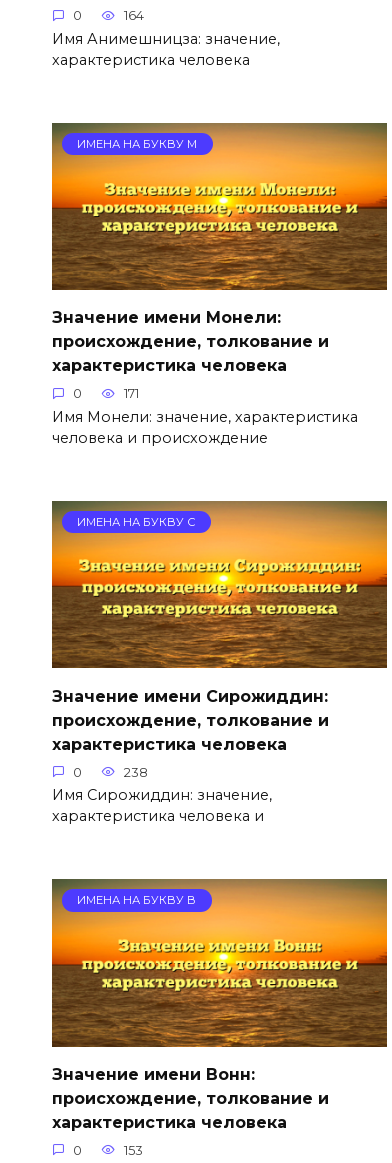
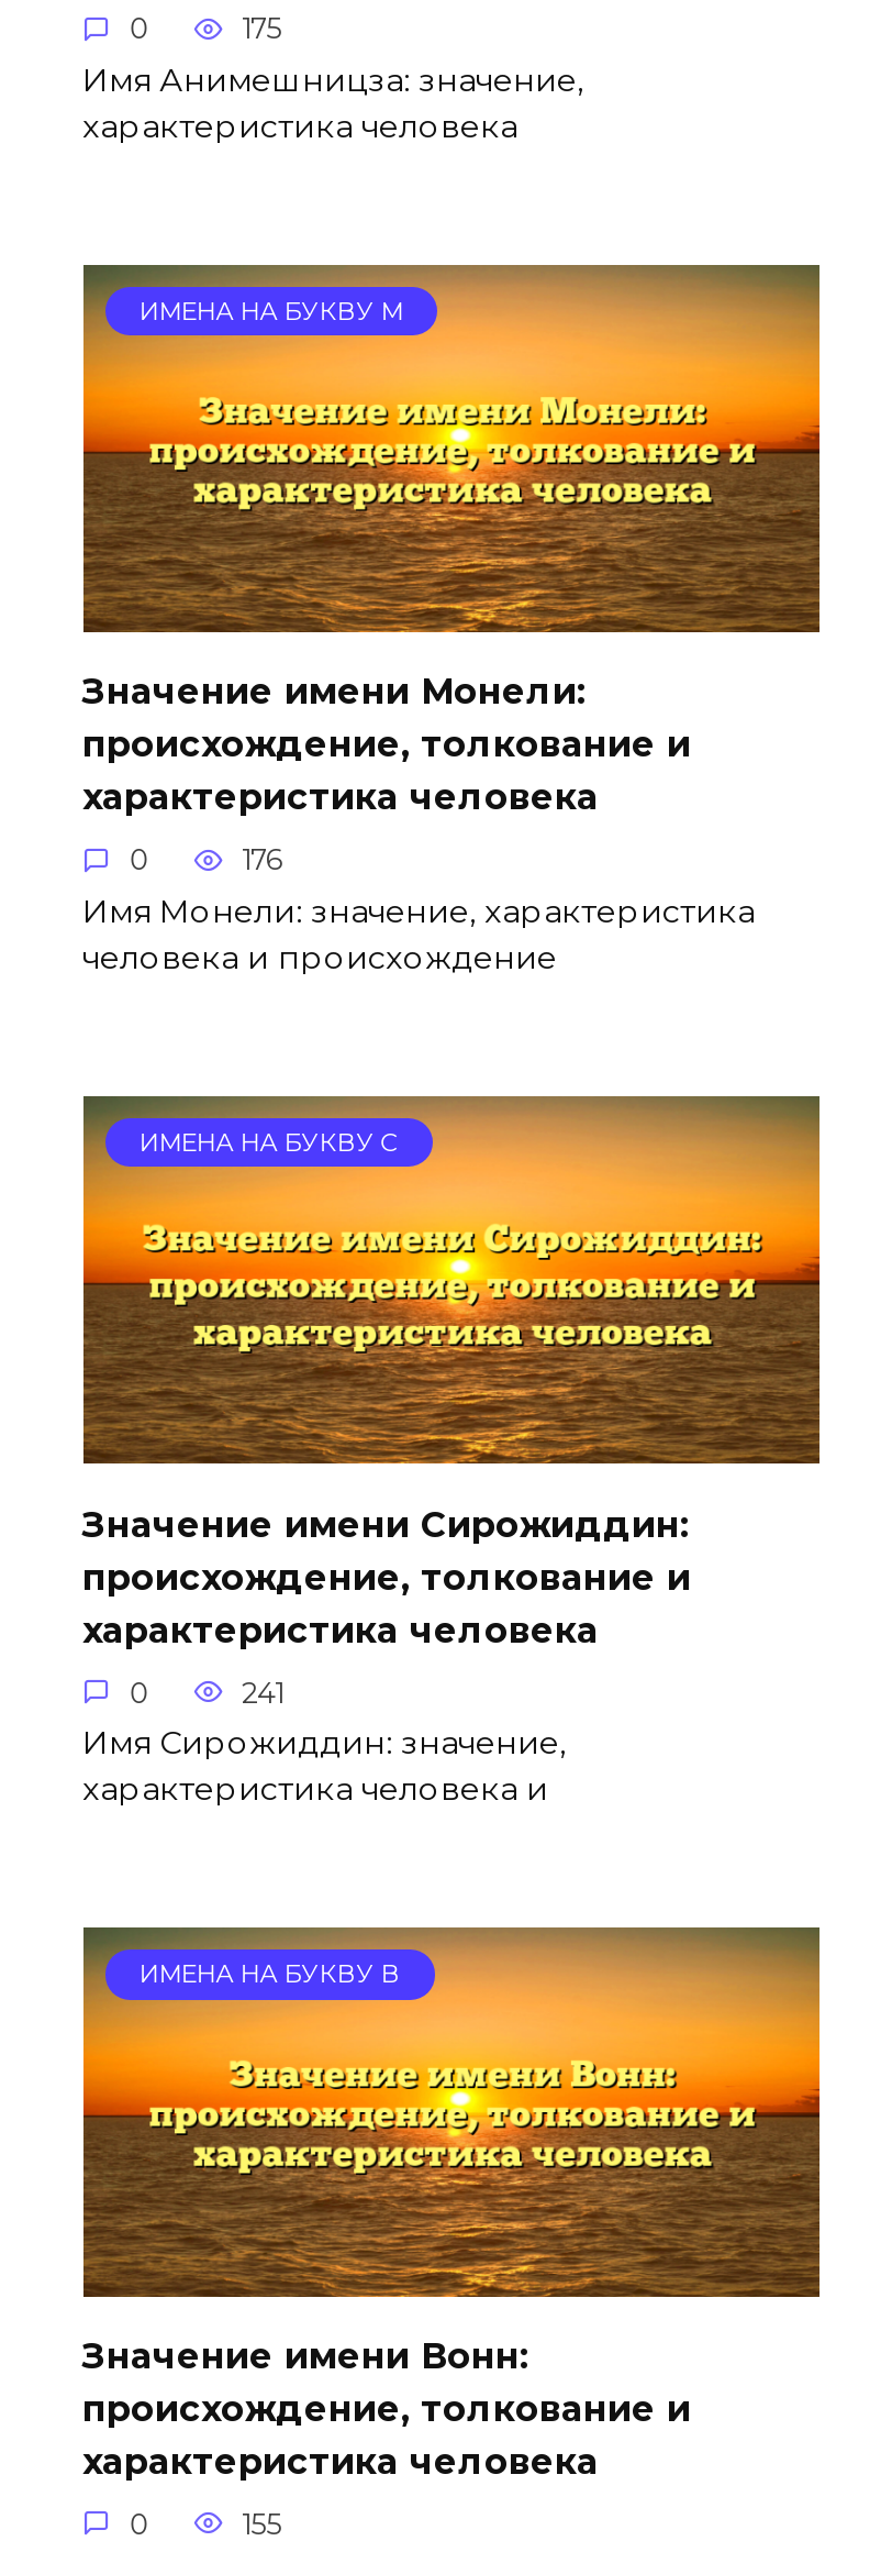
- 164
+ 175

- 171
+ 176

- 238
+ 241

- 153
+ 155
